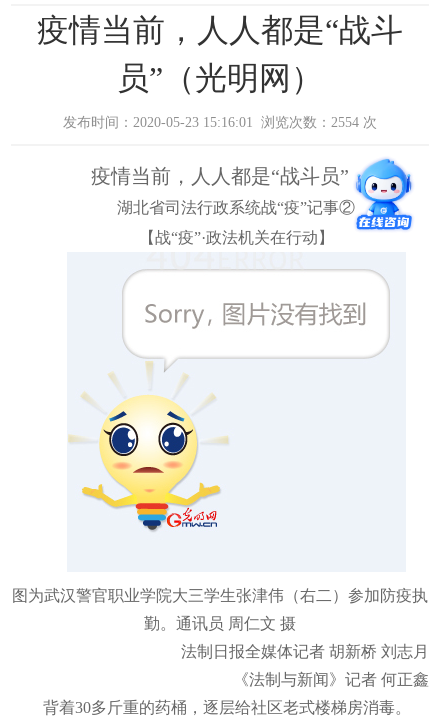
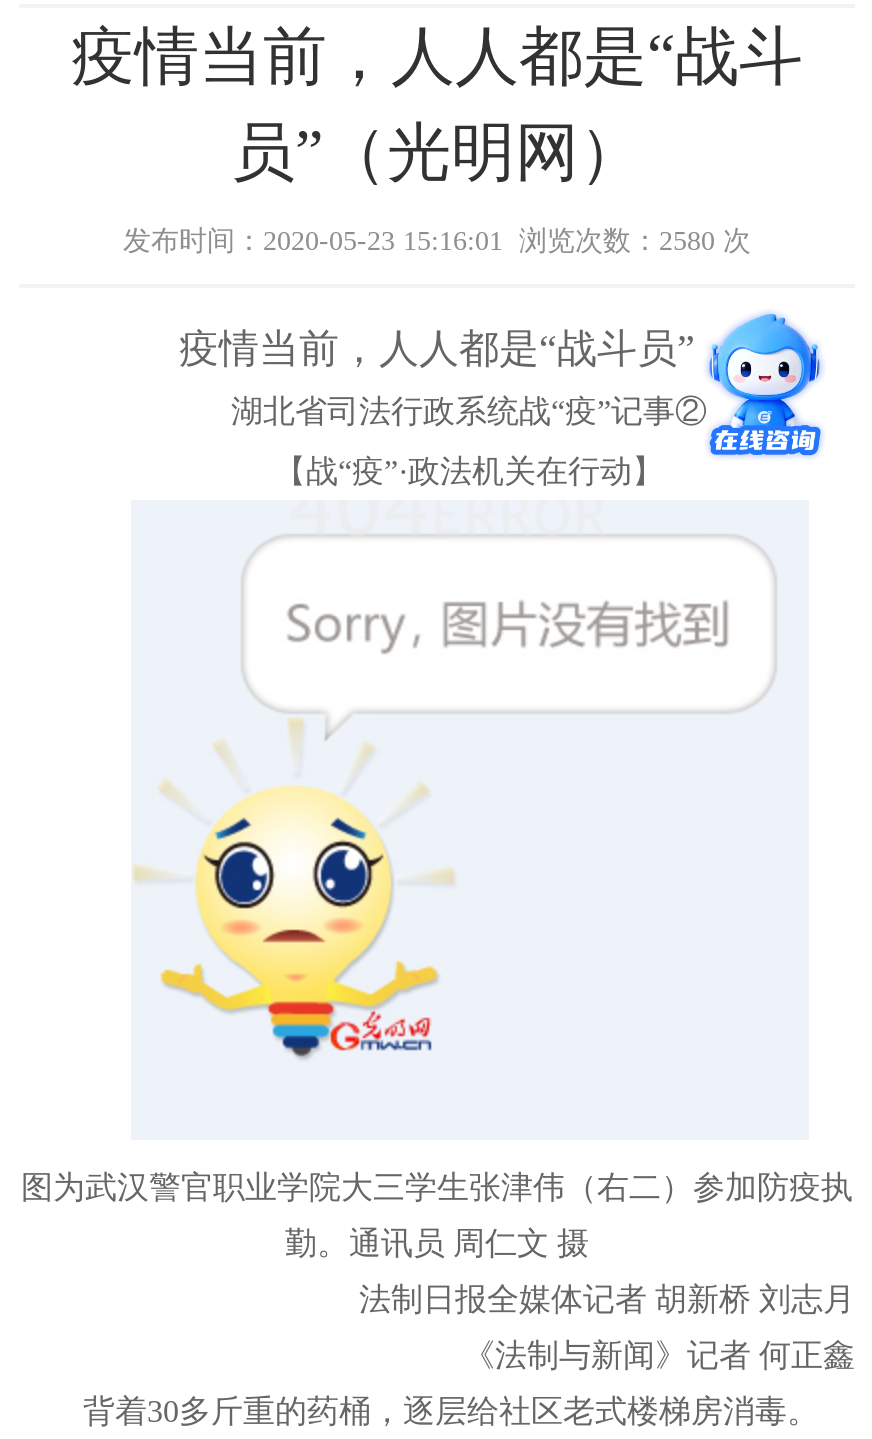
- 发布时间：2020-05-23 15:16:01 浏览次数：2554次
+ 发布时间：2020-05-23 15:16:01 浏览次数：2580次
